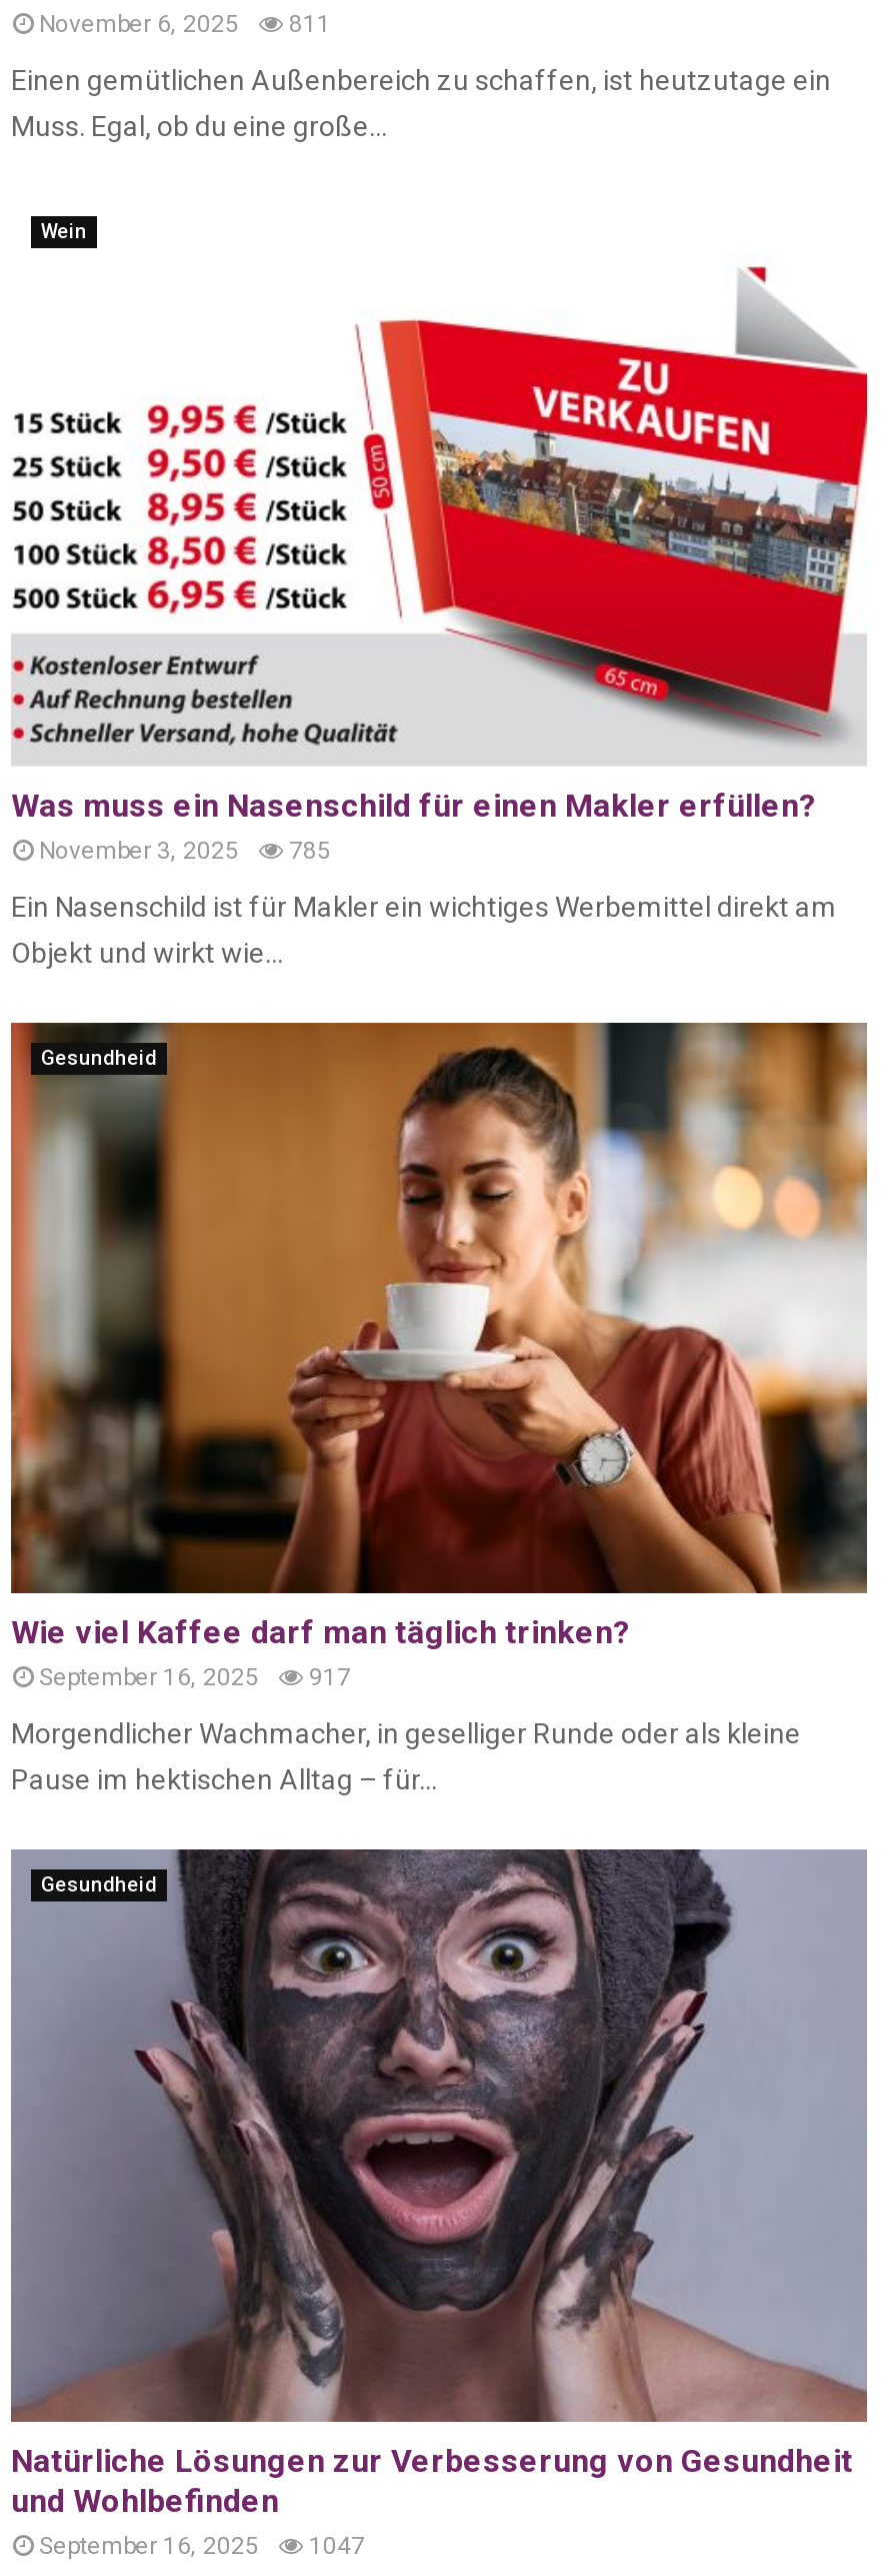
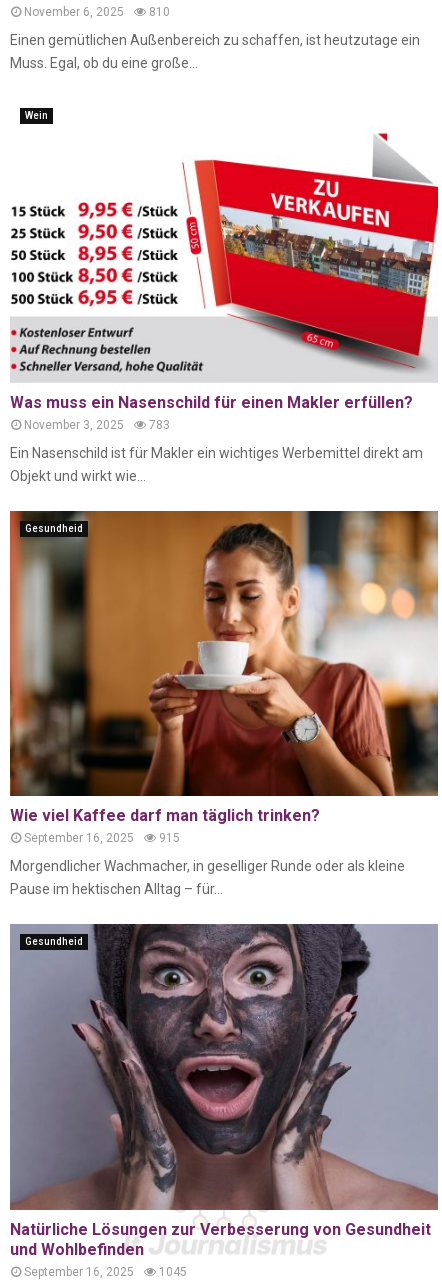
- November 6, 2025 811
+ November 6, 2025 810

- November 3, 2025 785
+ November 3, 2025 783

- September 16, 2025 917
+ September 16, 2025 915

- September 16, 2025 1047
+ September 16, 2025 1045
